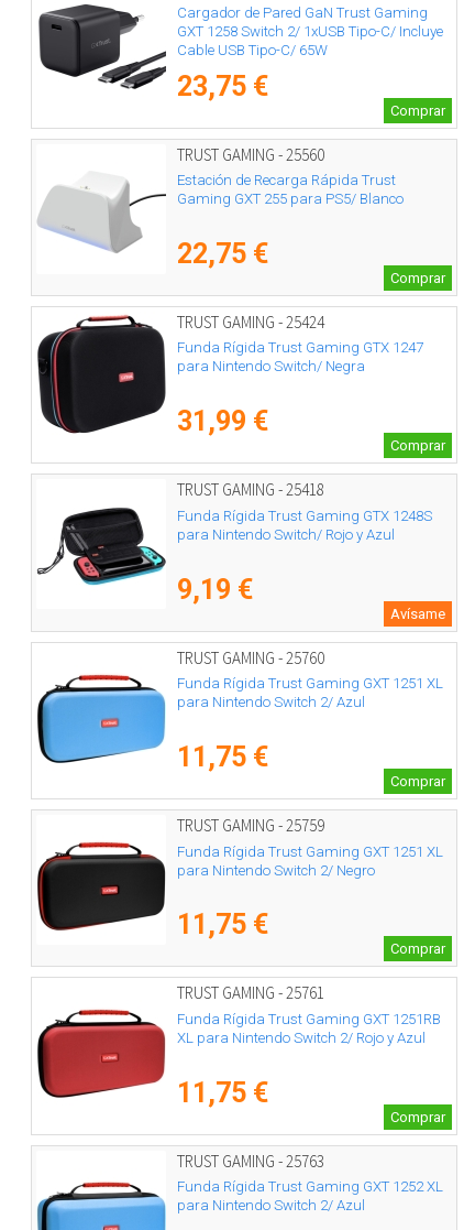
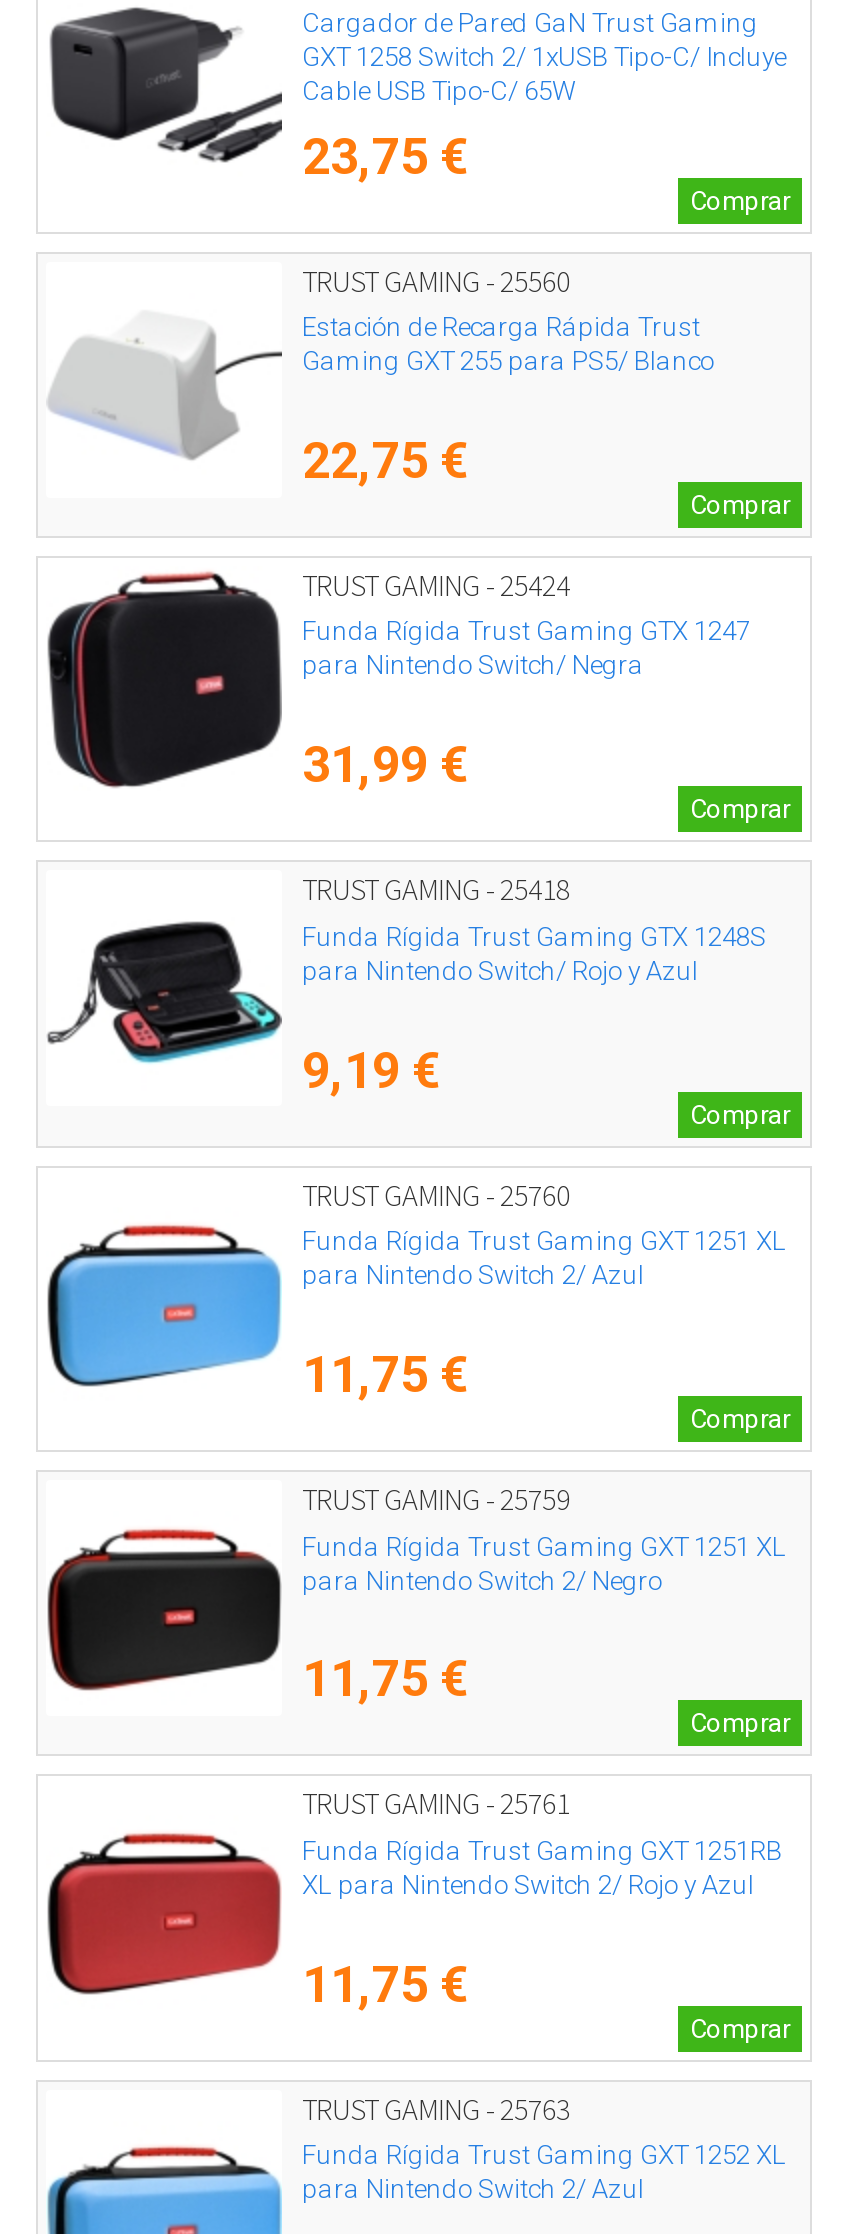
- Avísame
+ Comprar
